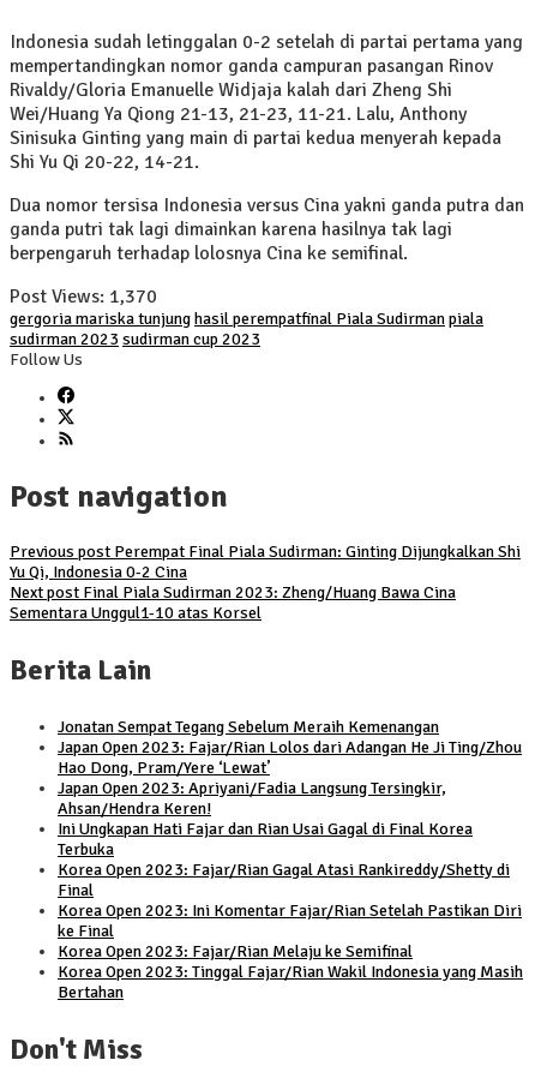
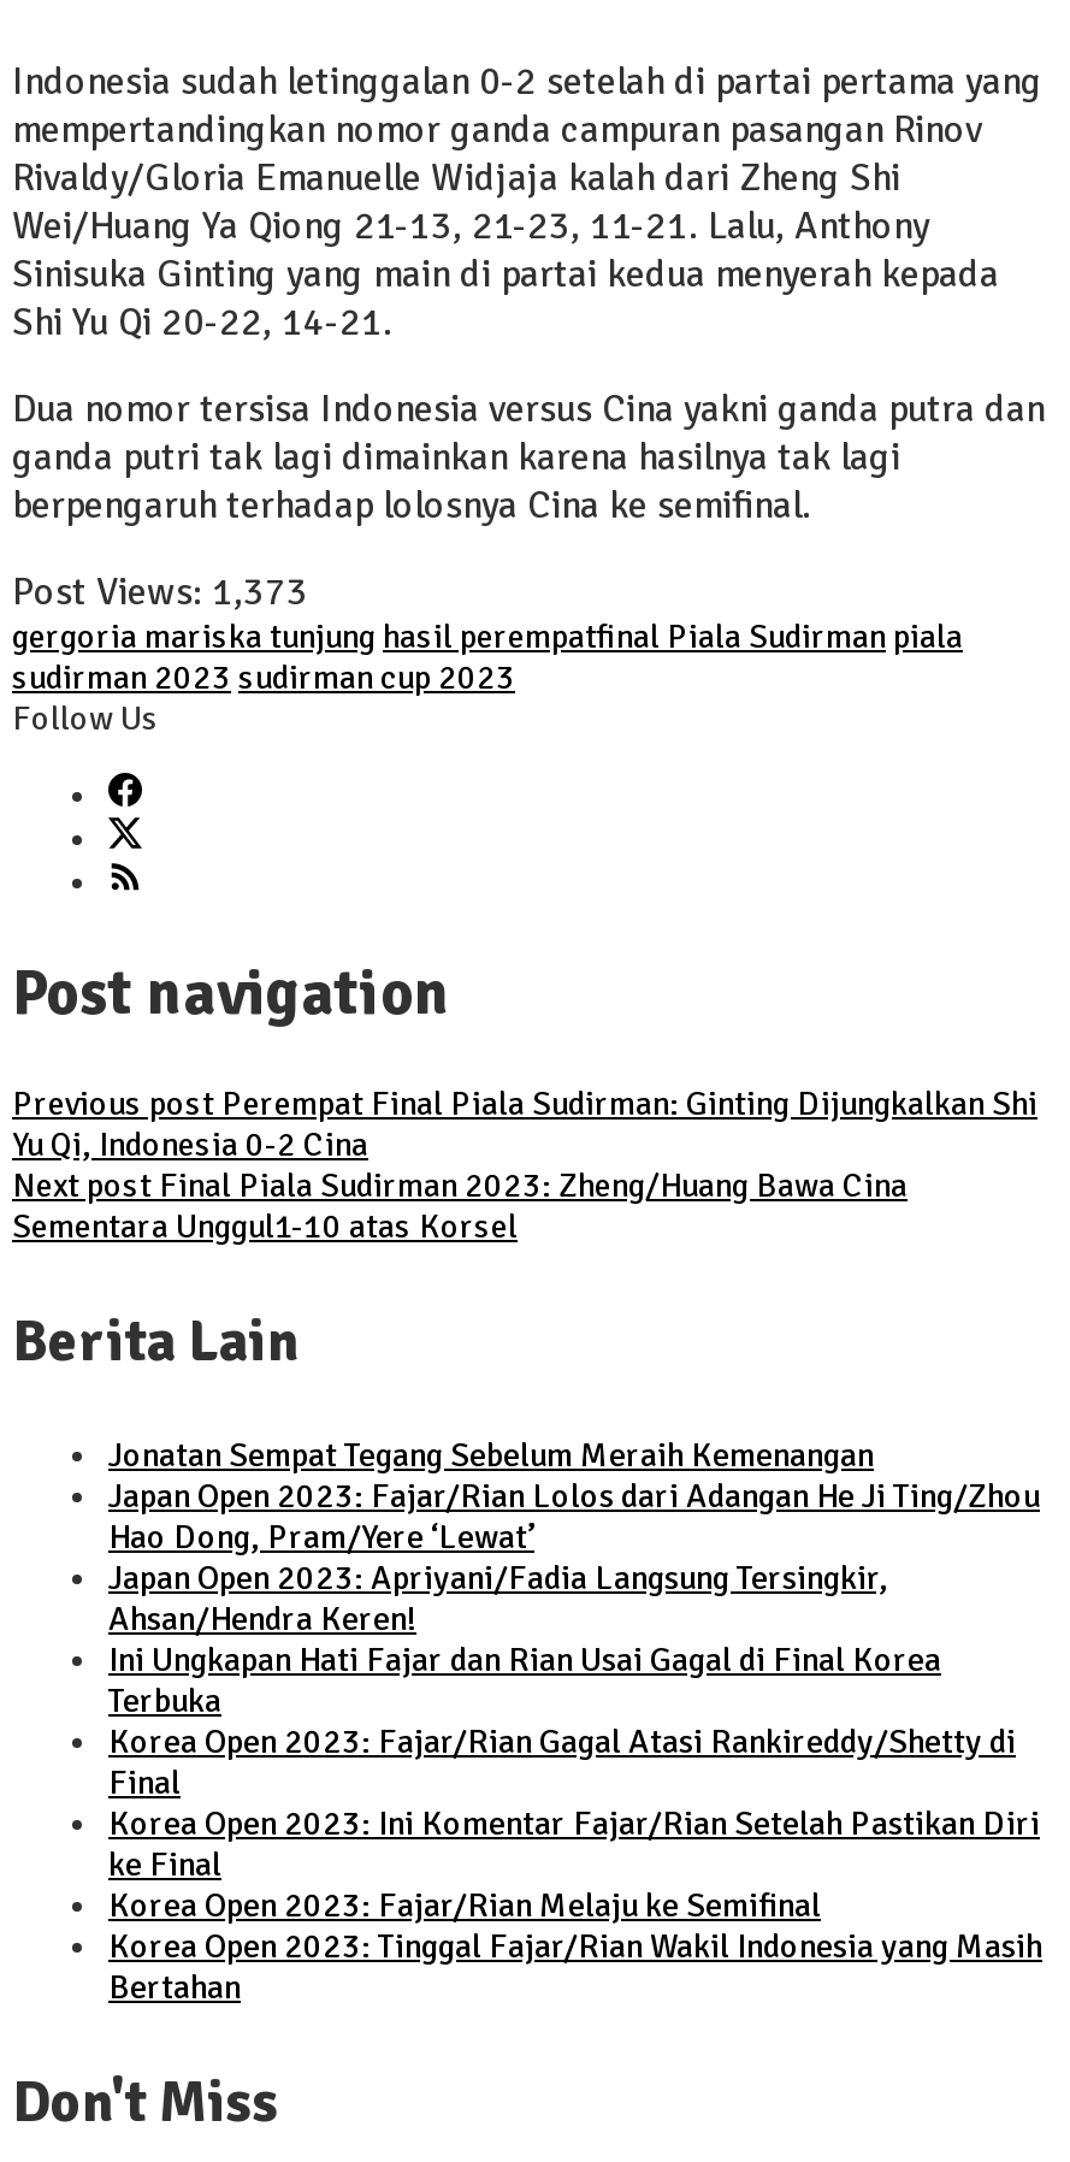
- Post Views: 1,370
+ Post Views: 1,373
